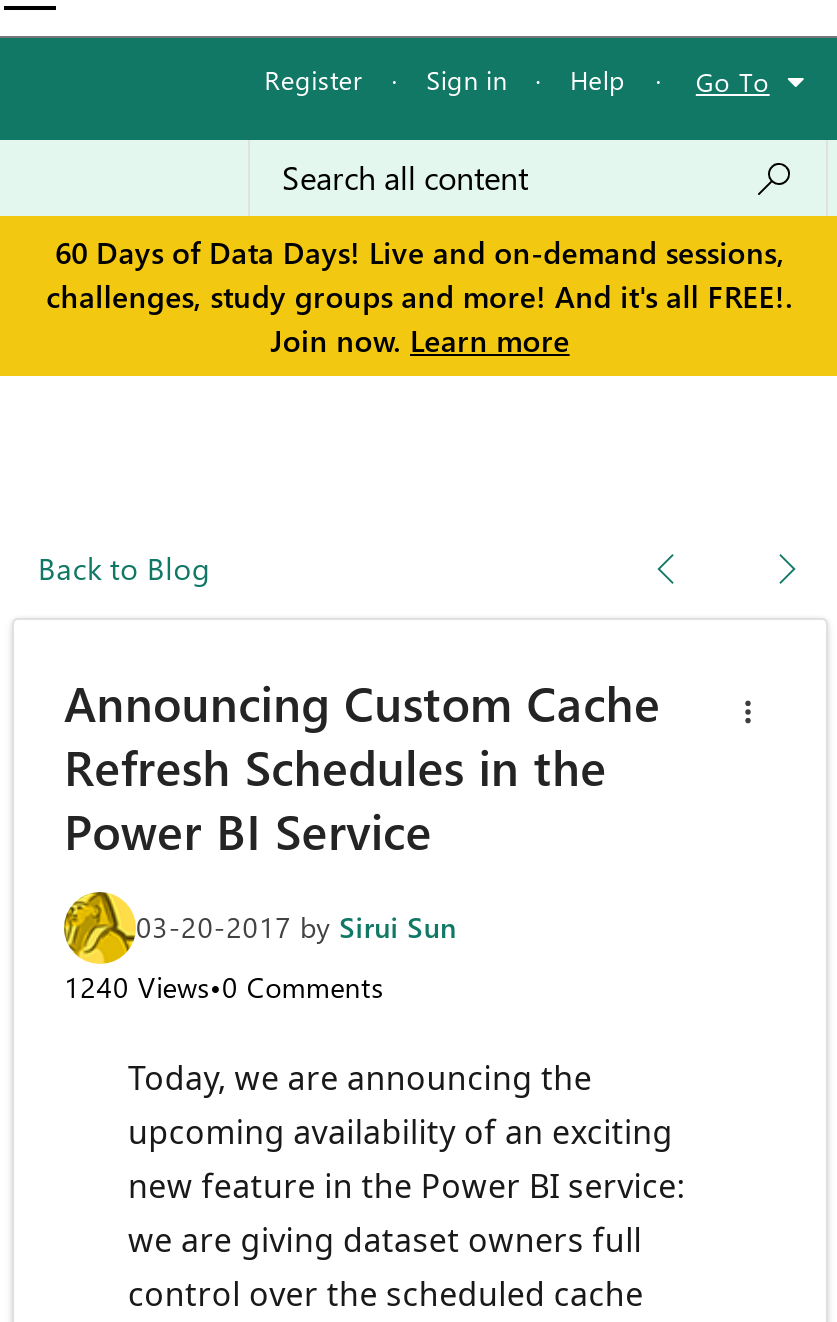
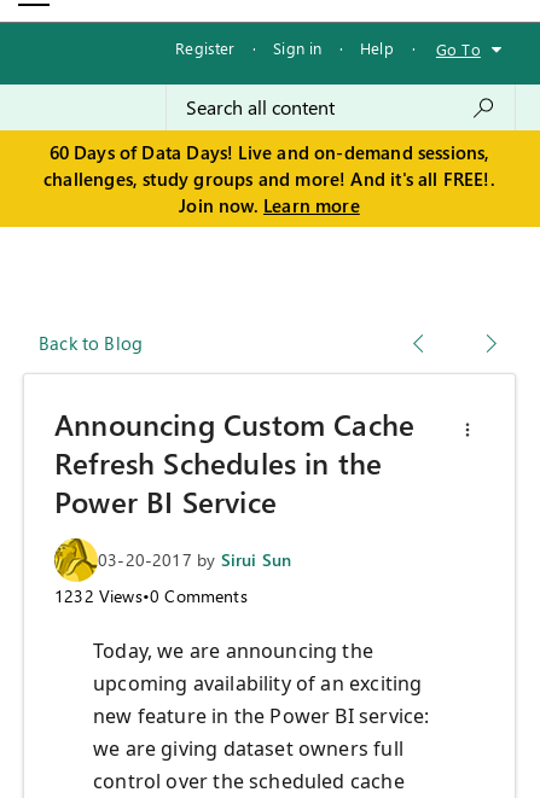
- 1240 Views•0 Comments
+ 1232 Views•0 Comments
